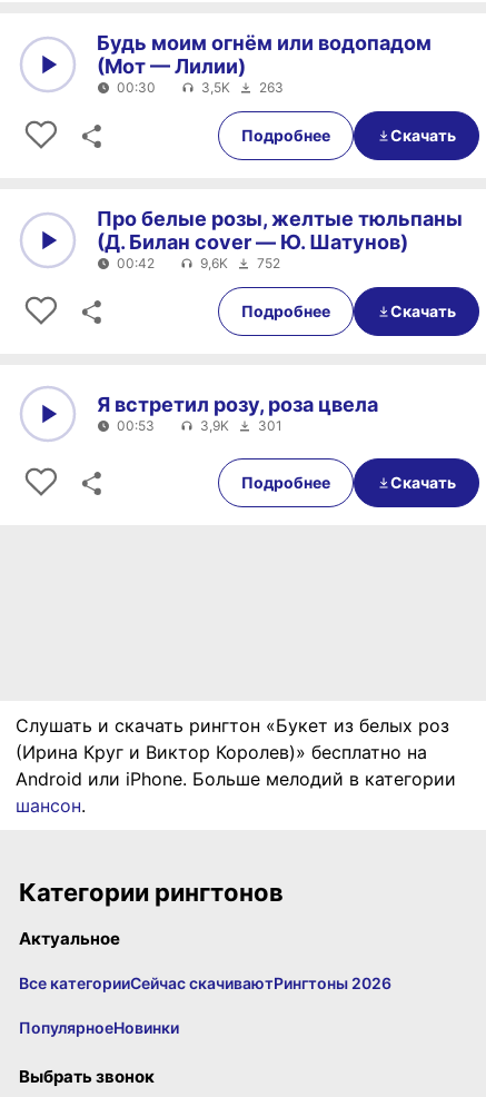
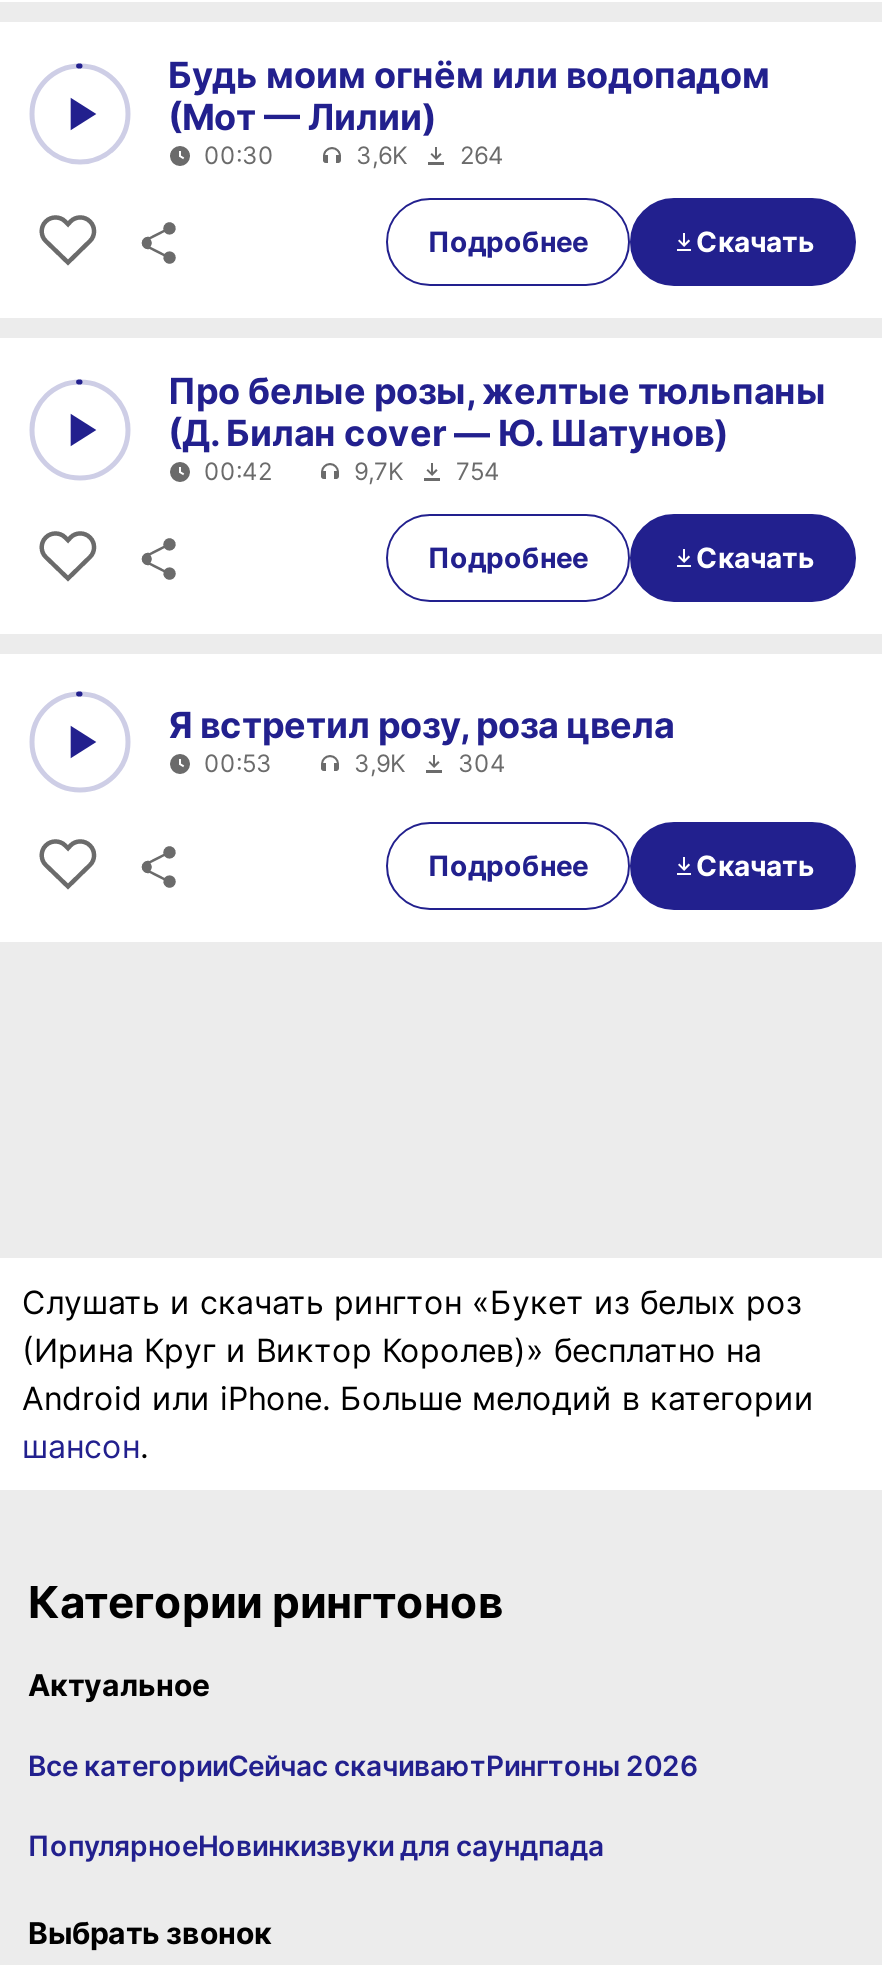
- 3,5K
- 263
+ 3,6K
+ 264

- 9,6K
- 752
+ 9,7K
+ 754

- 3,9K 301
+ 3,9K 304

- ПопулярноеНовинки
+ ПопулярноеНовинкизвуки для саундпада
